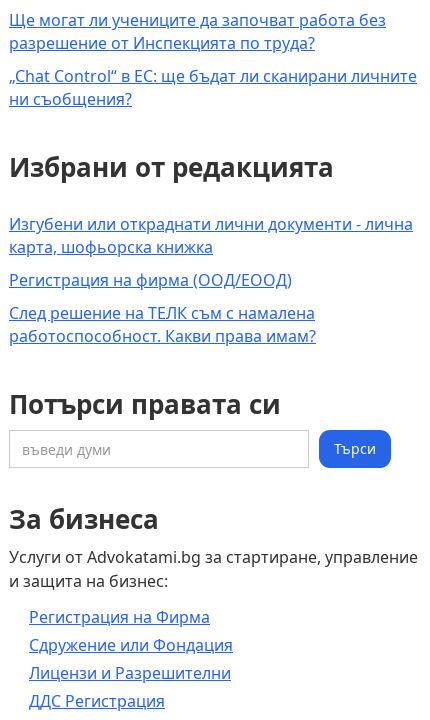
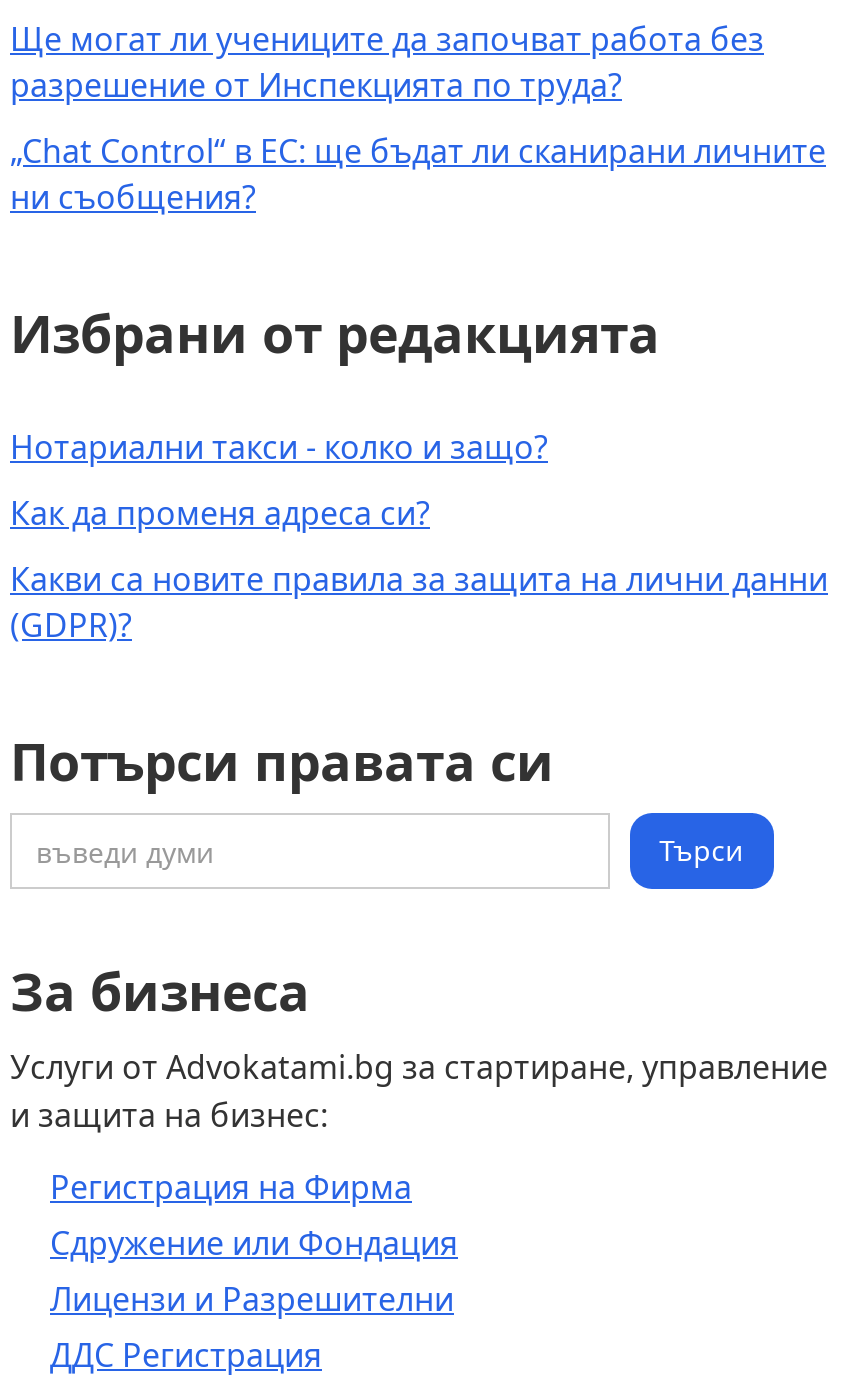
- Изгубени или откраднати лични документи - лична
- карта, шофьорска книжка
+ Нотариални такси - колко и защо?

- Регистрация на фирма (ООД/ЕООД)
+ Как да променя адреса си?

- След решение на ТЕЛК съм с намалена
- работоспособност. Какви права имам?
+ Какви са новите правила за защита на лични данни
+ (GDPR)?
